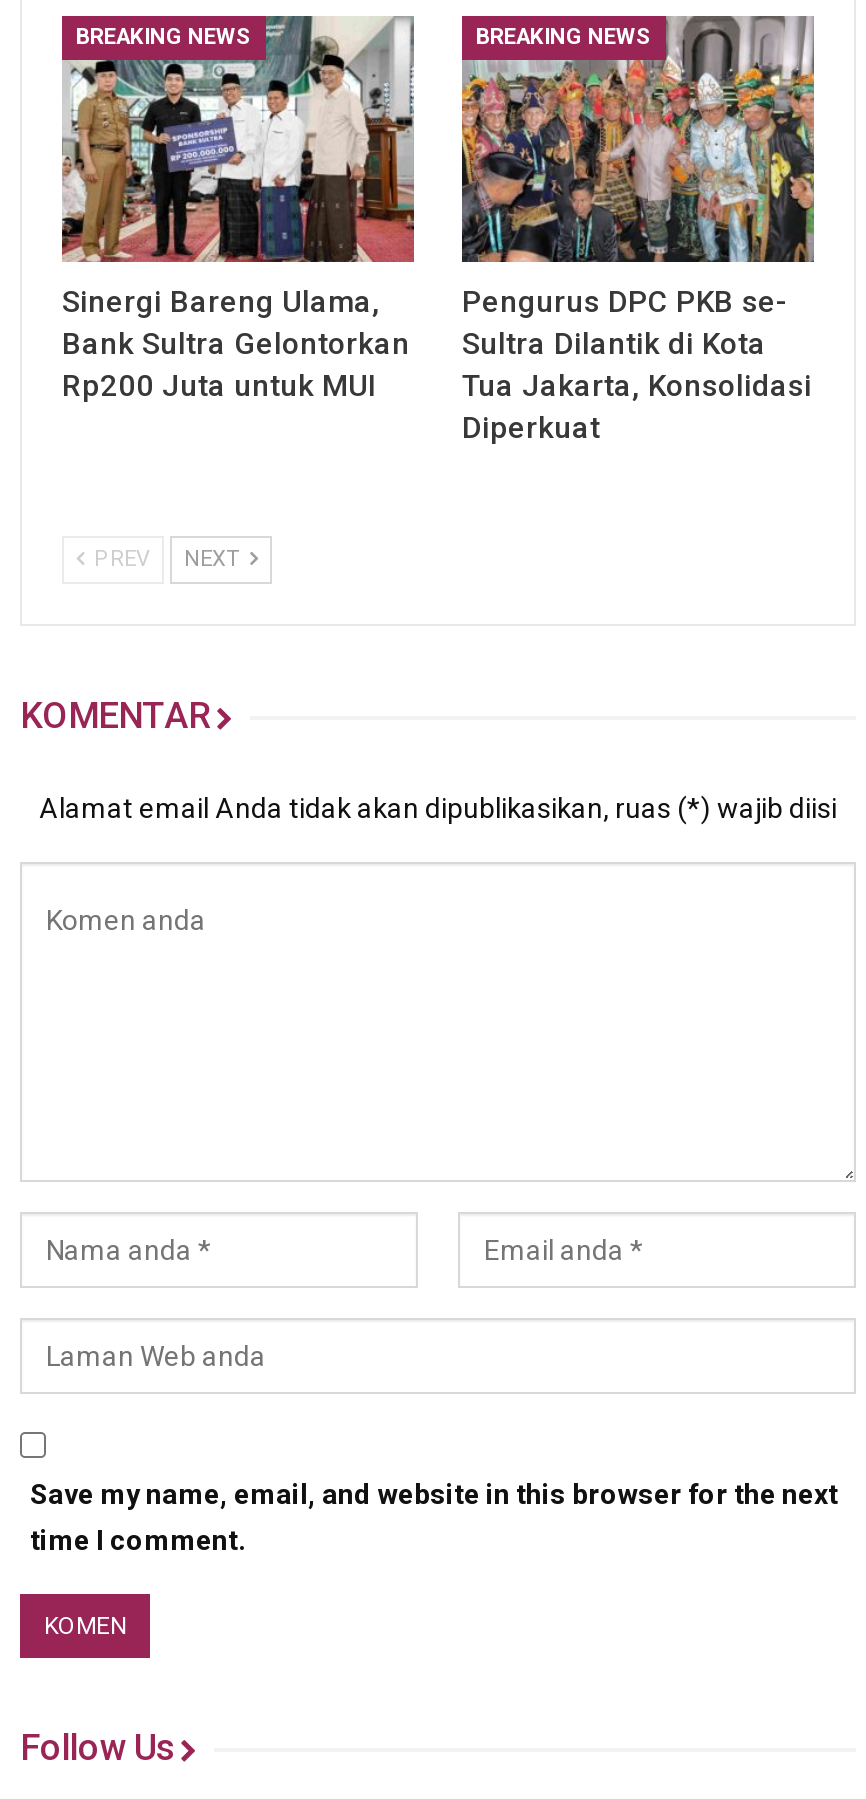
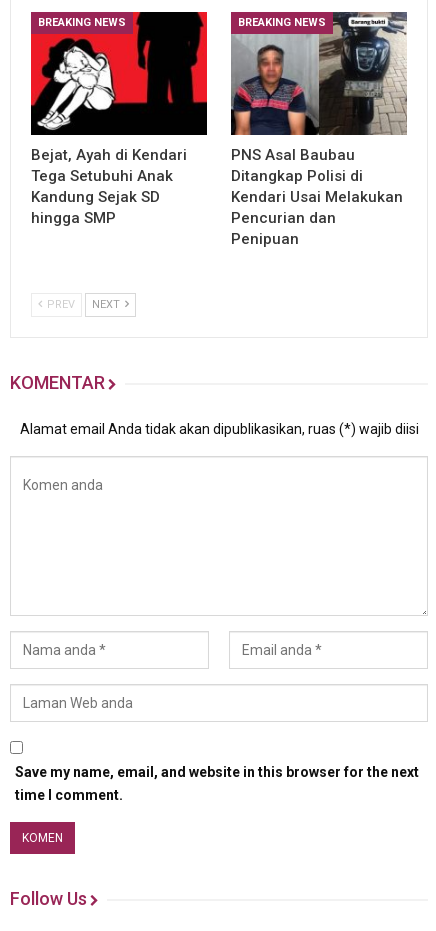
- [image]
- Sinergi Bareng Ulama,
- Bank Sultra Gelontorkan
- Rp200 Juta untuk MUI
+ [image]
+ Bejat, Ayah di Kendari
+ Tega Setubuhi Anak
+ Kandung Sejak SD
+ hingga SMP

- [image]
- Pengurus DPC PKB se-
- Sultra Dilantik di Kota
- Tua Jakarta, Konsolidasi
- Diperkuat
+ [image]
+ PNS Asal Baubau
+ Ditangkap Polisi di
+ Kendari Usai Melakukan
+ Pencurian dan
+ Penipuan
